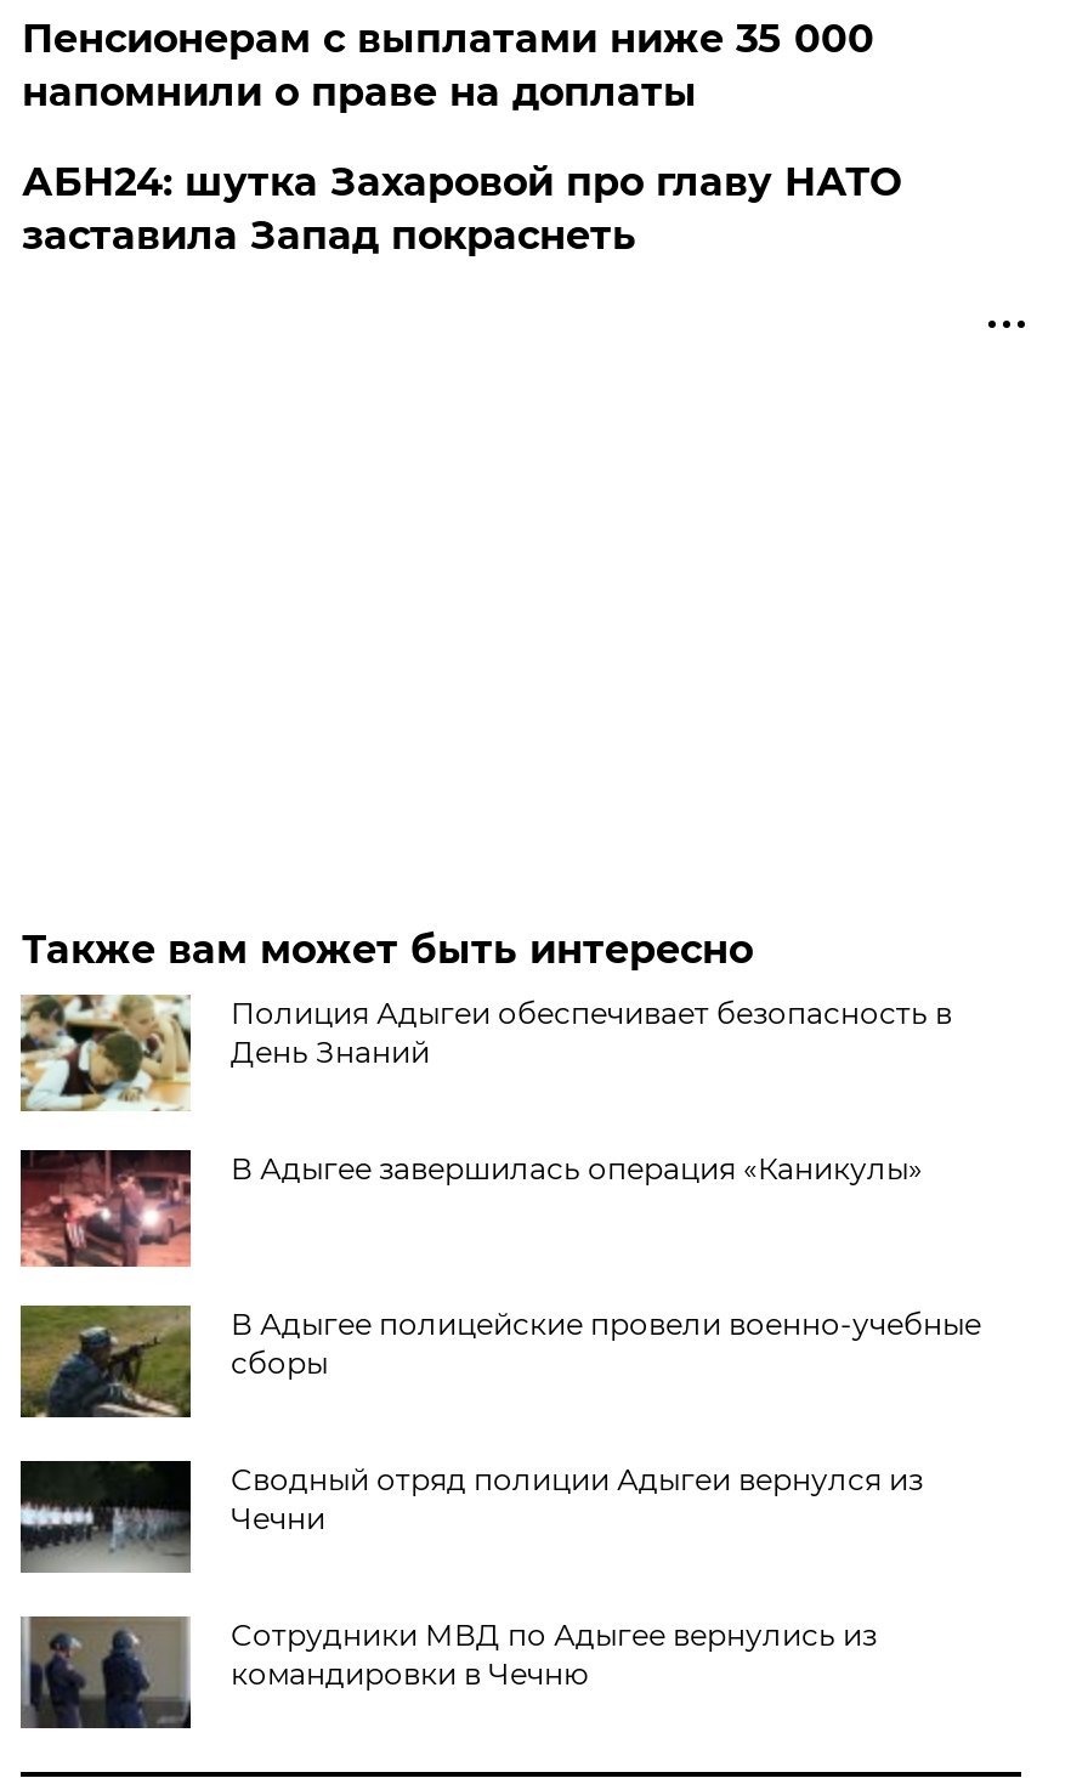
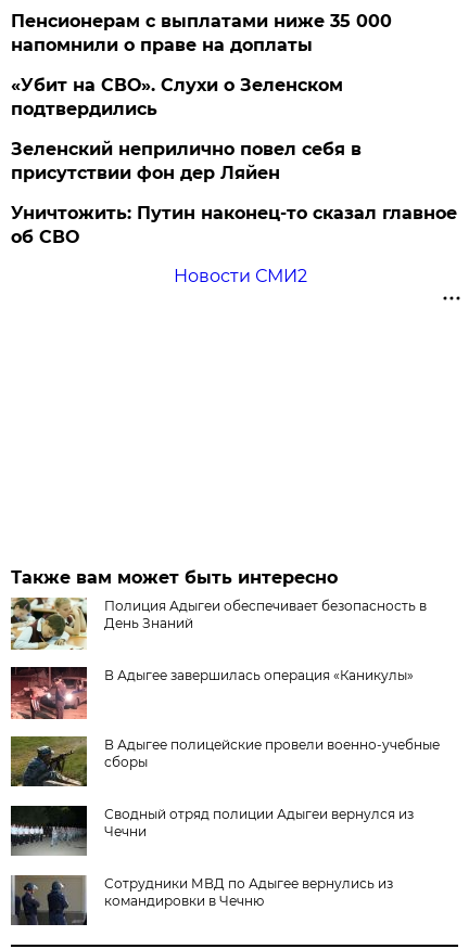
- АБН24: шутка Захаровой про главу НАТО
- заставила Запад покраснеть
+ «Убит на СВО». Слухи о Зеленском
+ подтвердились
+ Зеленский неприлично повел cебя в
+ присутствии фон дер Ляйен
+ Уничтожить: Путин наконец-то сказал главное
+ об СВО
+ Новости СМИ2
